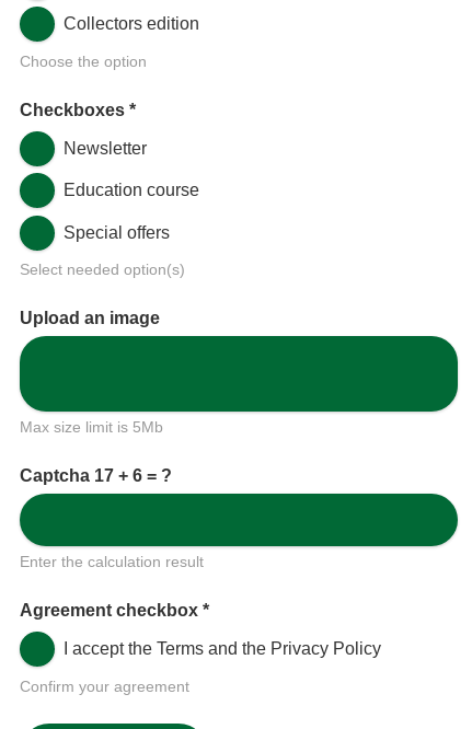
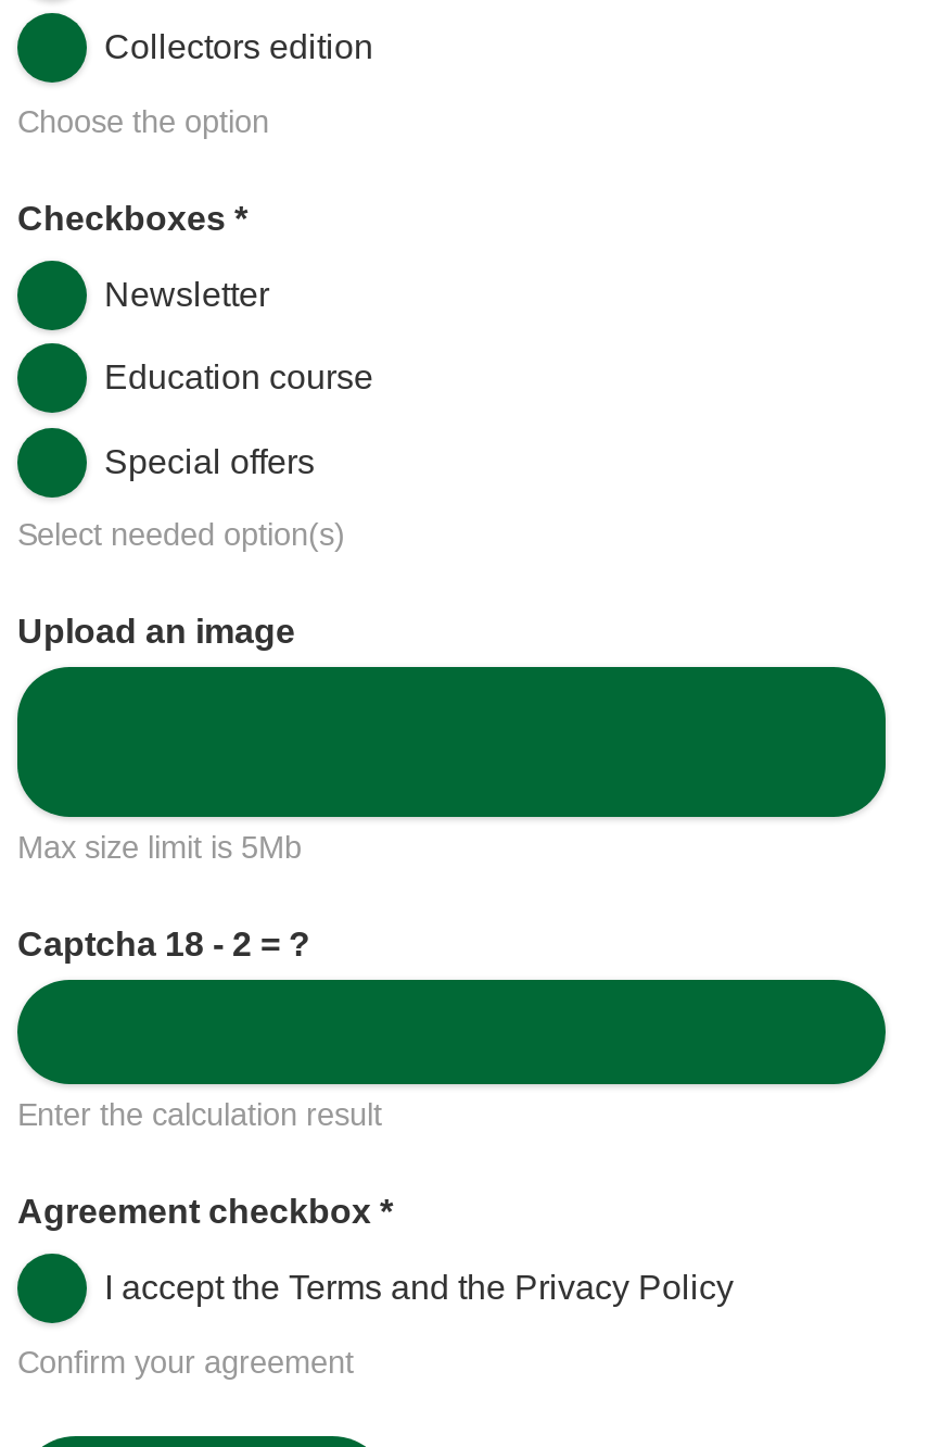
- Captcha 17 + 6 = ?
+ Captcha 18 - 2 = ?
